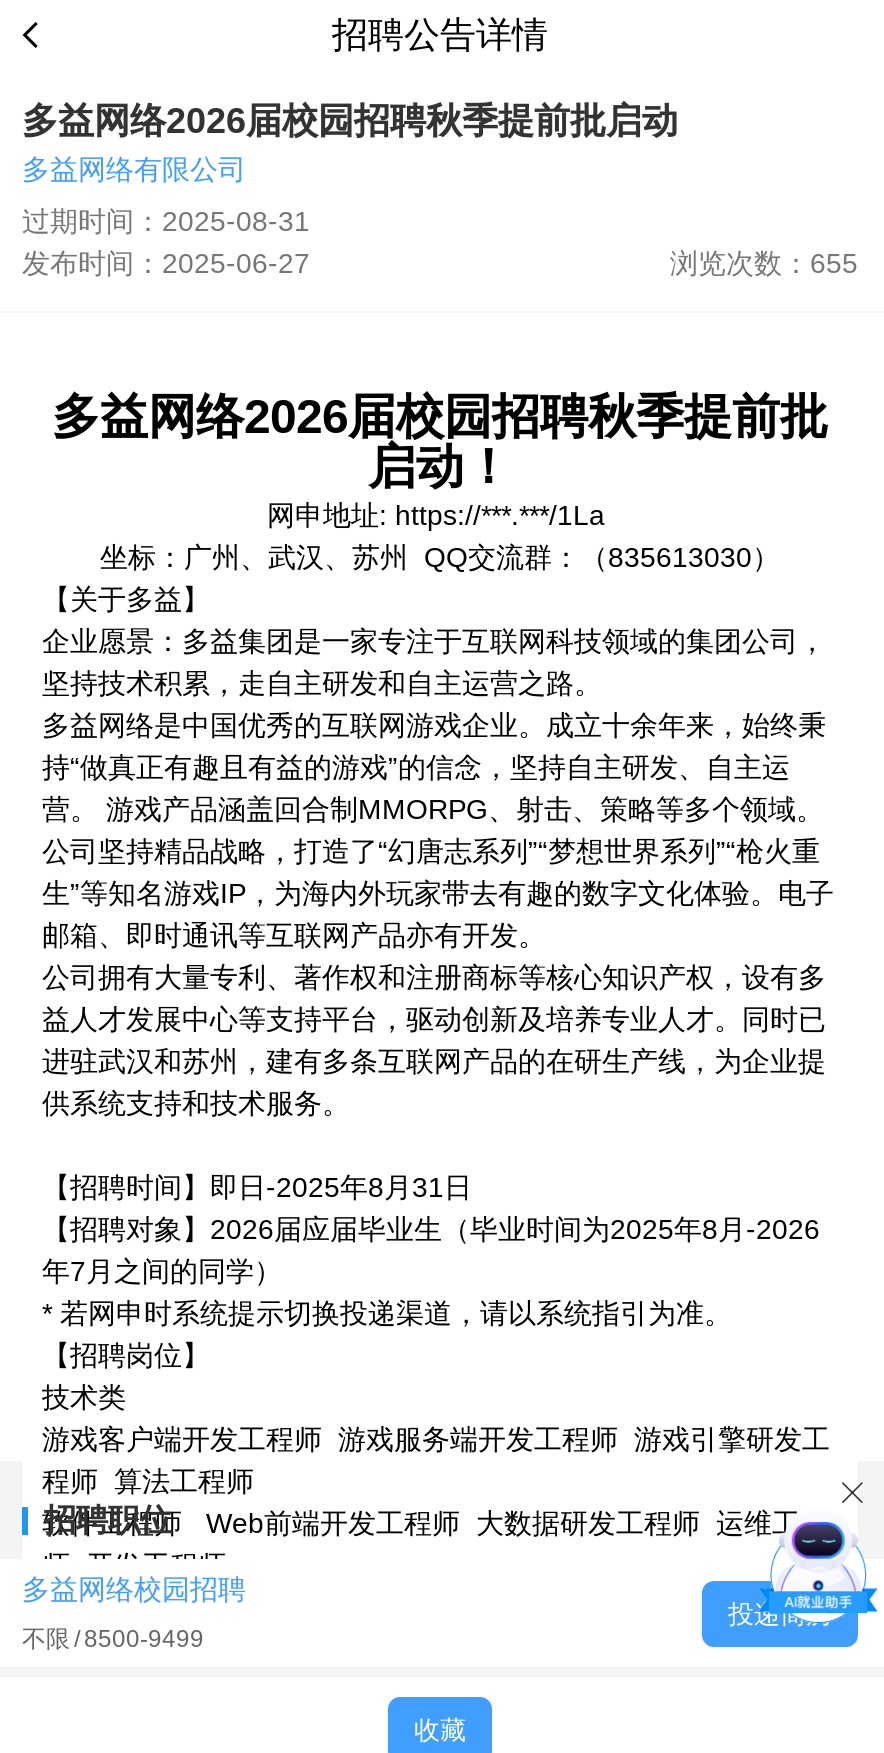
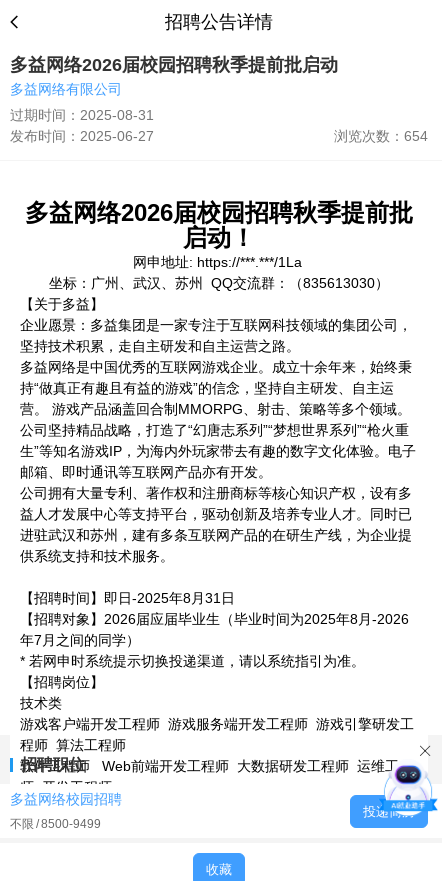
- 浏览次数：655
+ 浏览次数：654
